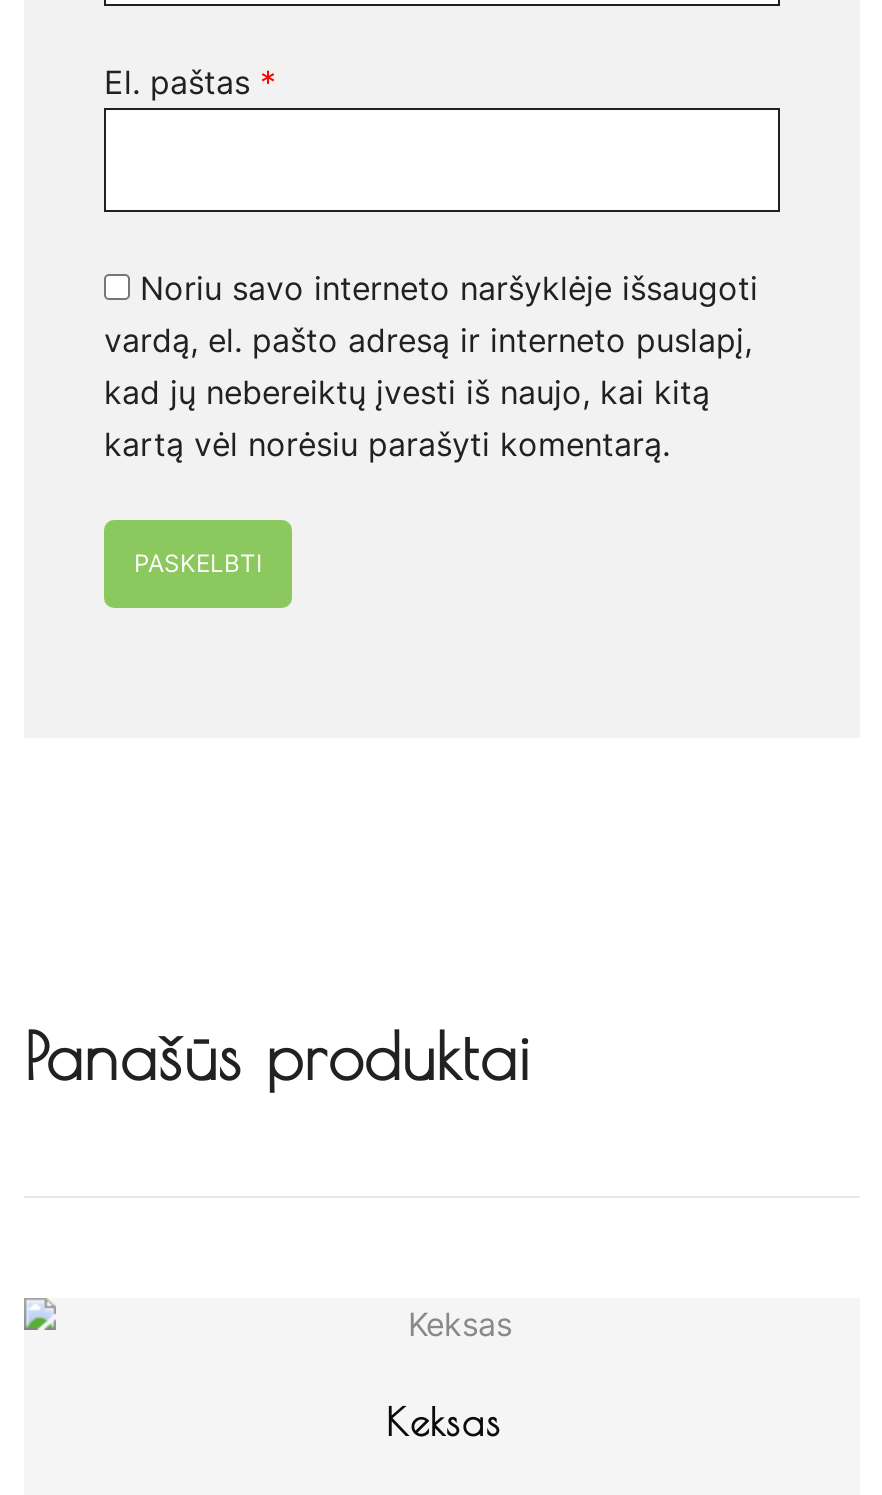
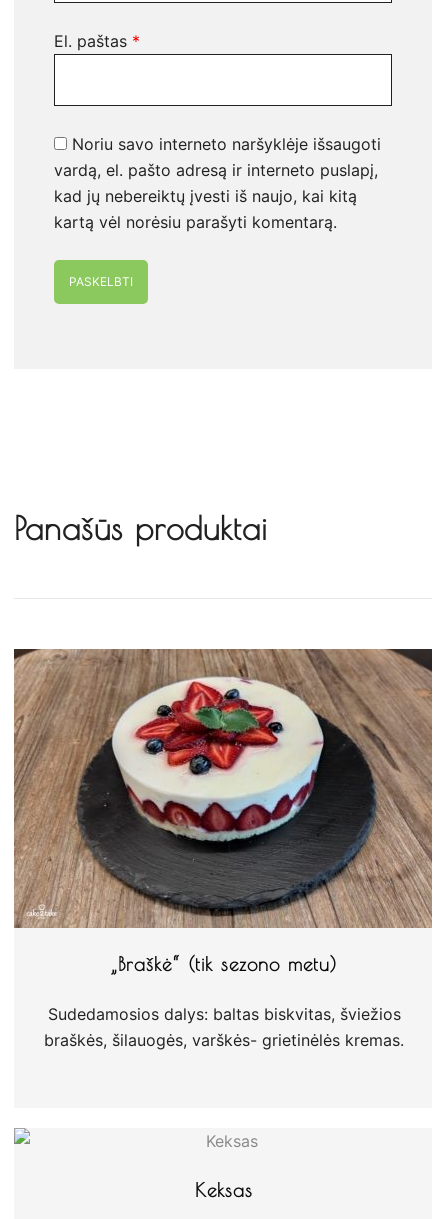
+ [image]
+ „Braškė“ (tik sezono metu)
+ Sudedamosios dalys: baltas biskvitas, šviežios
+ braškės, šilauogės, varškės- grietinėlės kremas.
